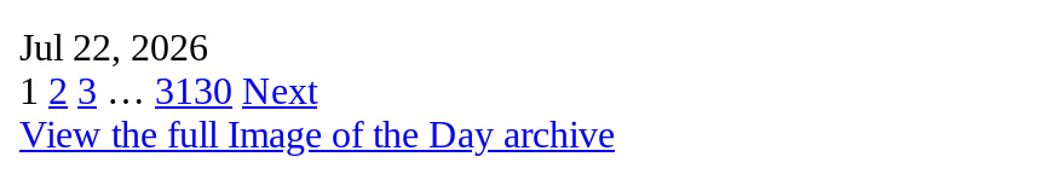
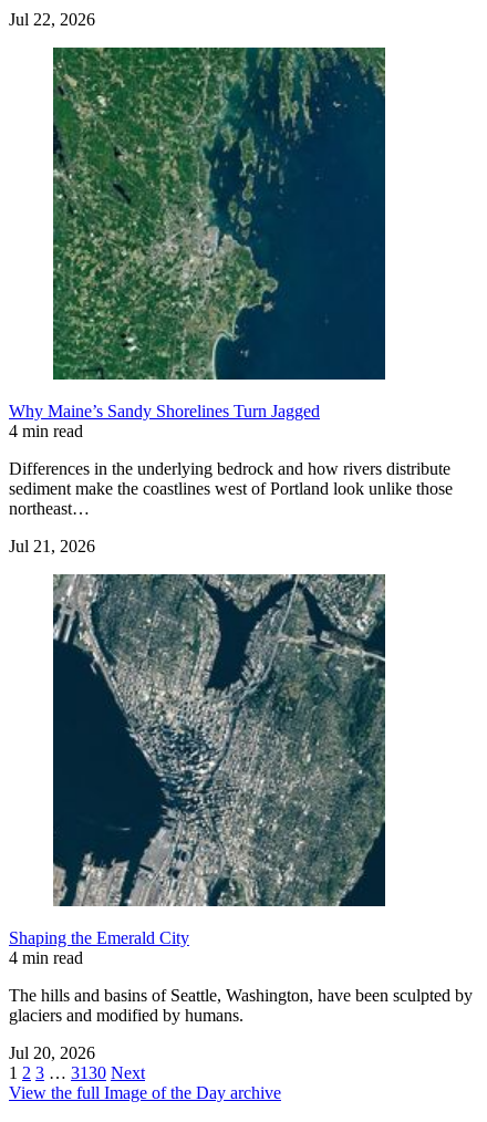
+ [image]
+ Why Maine’s Sandy Shorelines Turn Jagged
+ 4 min read
+ Differences in the underlying bedrock and how rivers distribute
+ sediment make the coastlines west of Portland look unlike those
+ northeast…
+ Jul 21, 2026

+ [image]
+ Shaping the Emerald City
+ 4 min read
+ The hills and basins of Seattle, Washington, have been sculpted by
+ glaciers and modified by humans.
+ Jul 20, 2026
